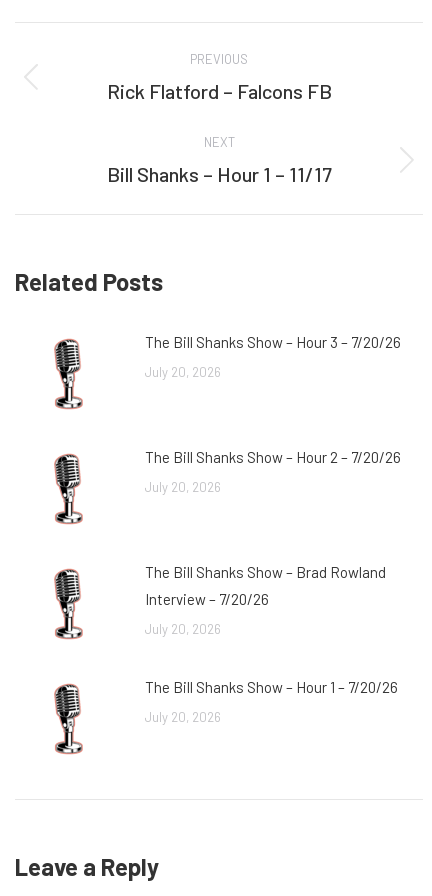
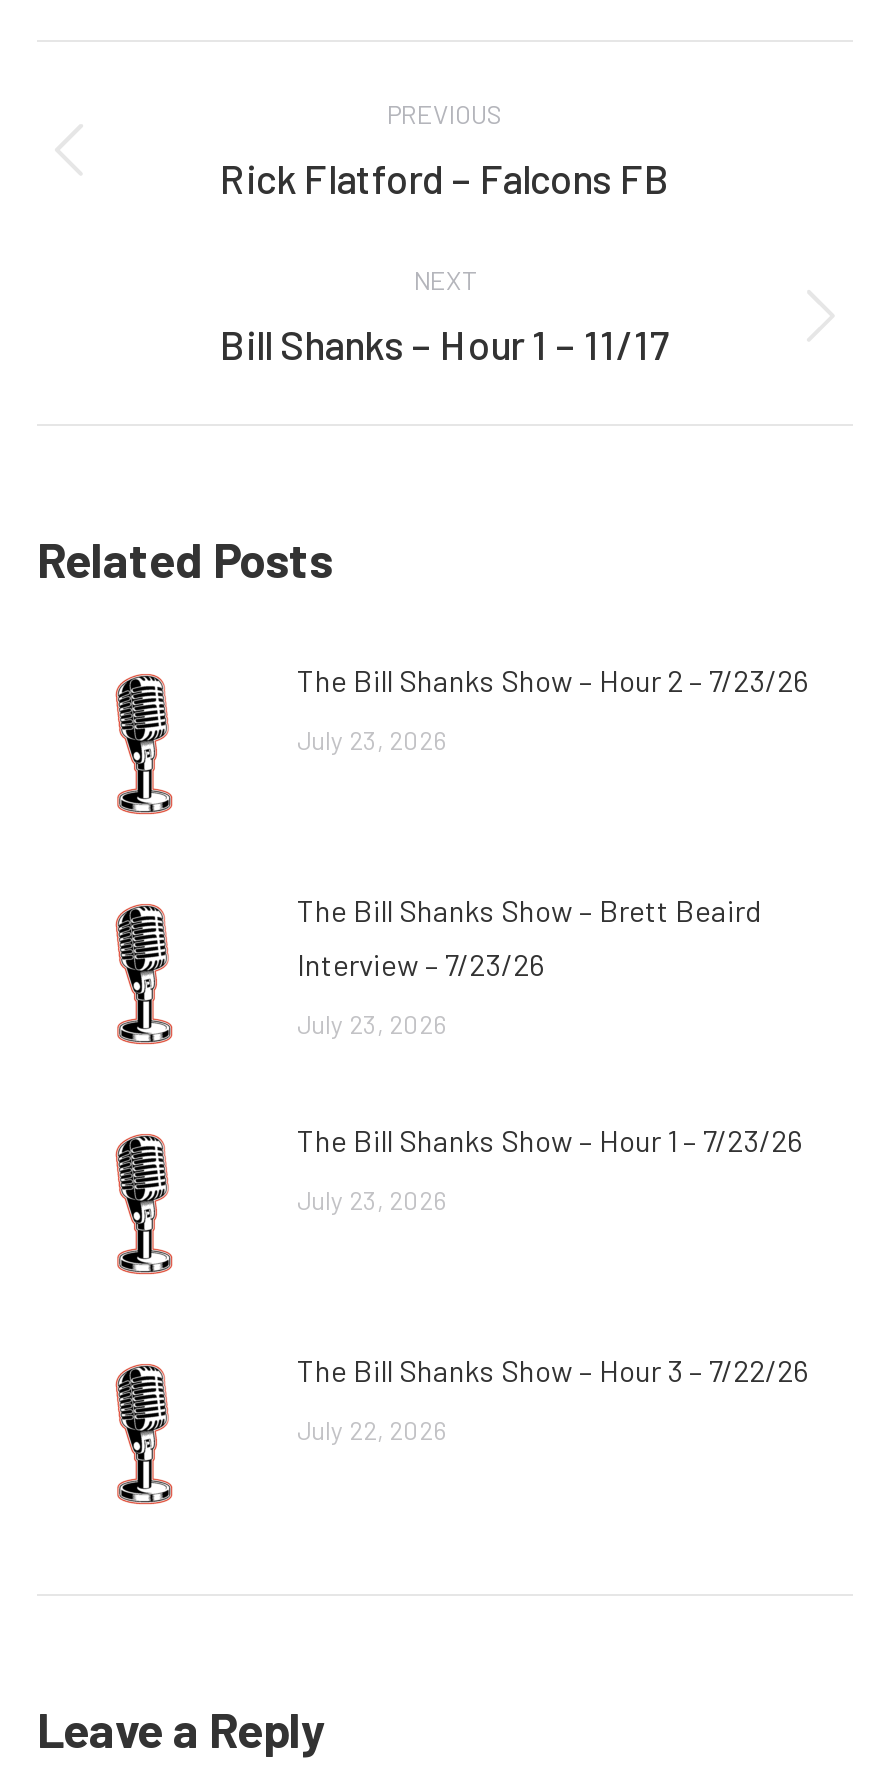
- The Bill Shanks Show – Hour 3 – 7/20/26
+ The Bill Shanks Show – Hour 2 – 7/23/26

- July 20, 2026
+ July 23, 2026

- The Bill Shanks Show – Hour 2 – 7/20/26
+ The Bill Shanks Show – Brett Beaird

- July 20, 2026
+ Interview – 7/23/26

- The Bill Shanks Show – Brad Rowland
+ July 23, 2026

- Interview – 7/20/26
+ The Bill Shanks Show – Hour 1 – 7/23/26

- July 20, 2026
+ July 23, 2026

- The Bill Shanks Show – Hour 1 – 7/20/26
+ The Bill Shanks Show – Hour 3 – 7/22/26

- July 20, 2026
+ July 22, 2026
